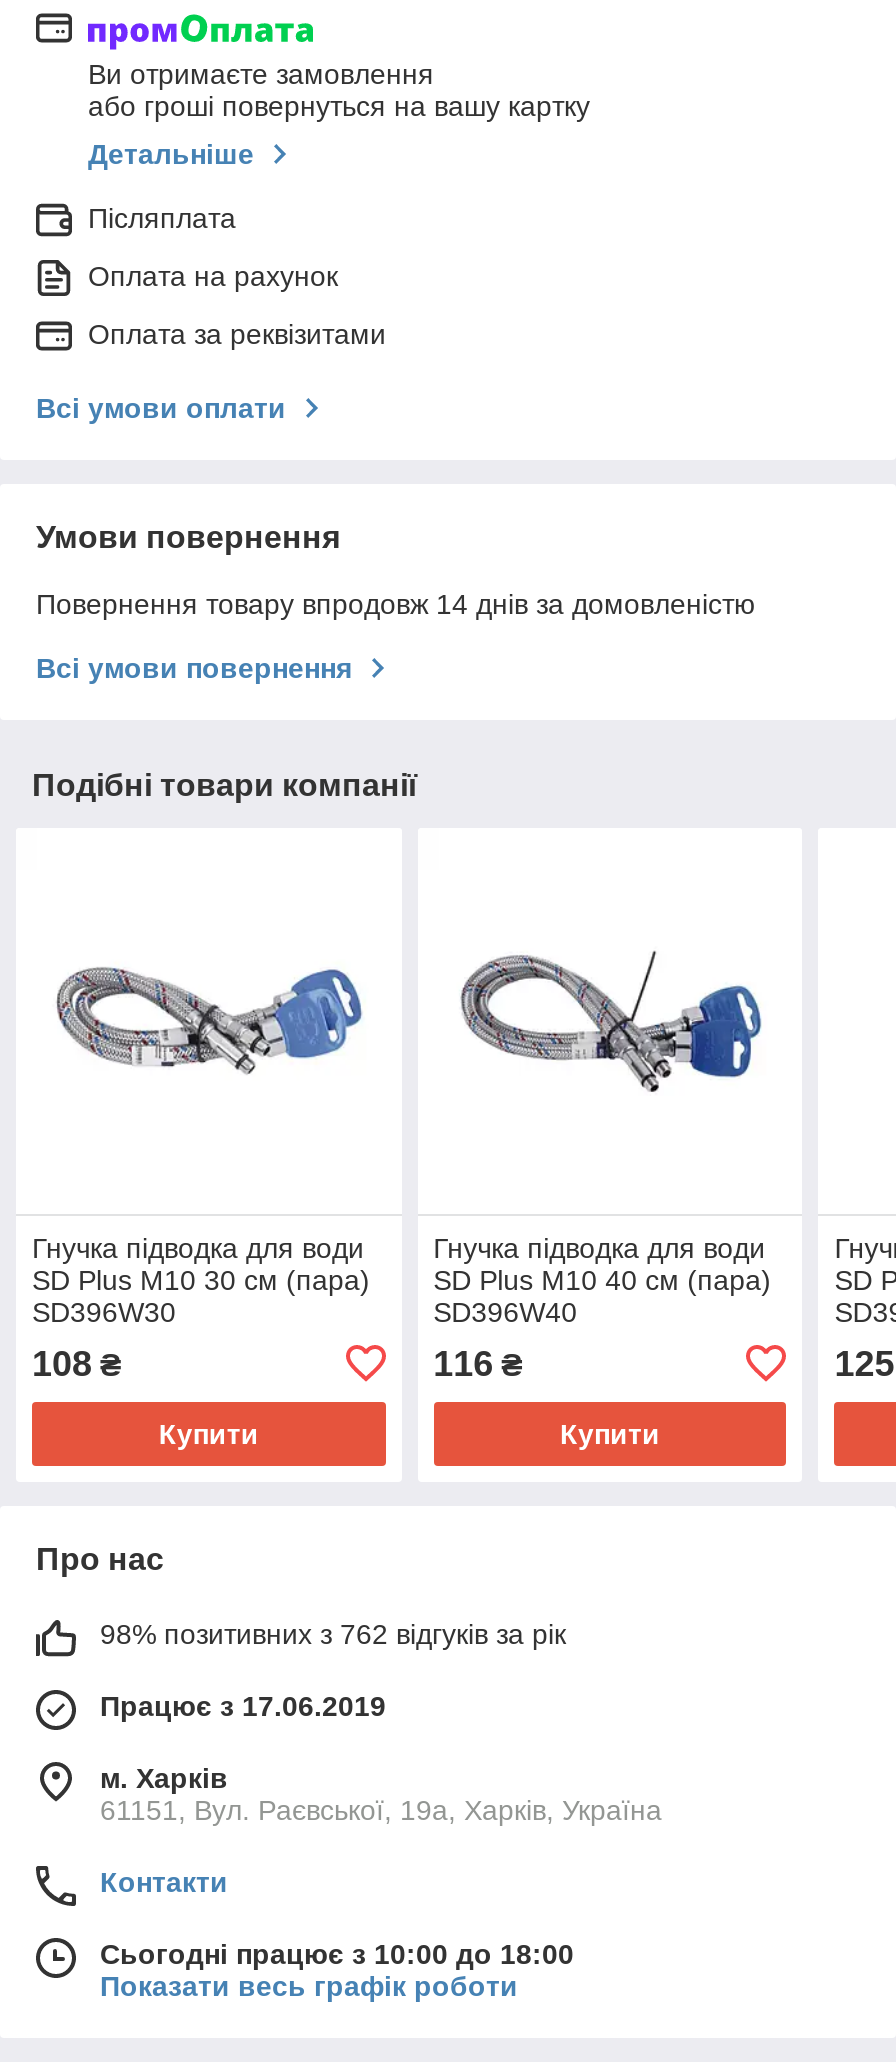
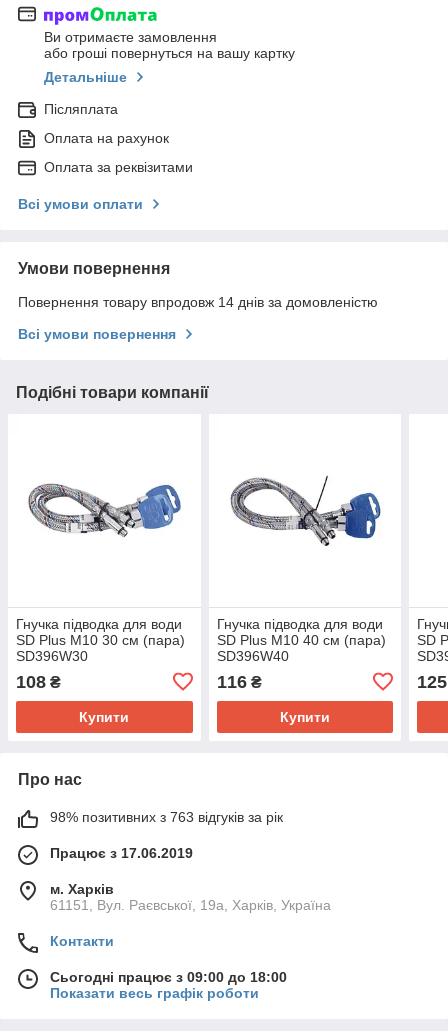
- 98% позитивних з 762 відгуків за рік
+ 98% позитивних з 763 відгуків за рік

- Сьогодні працює з 10:00 до 18:00
+ Сьогодні працює з 09:00 до 18:00
